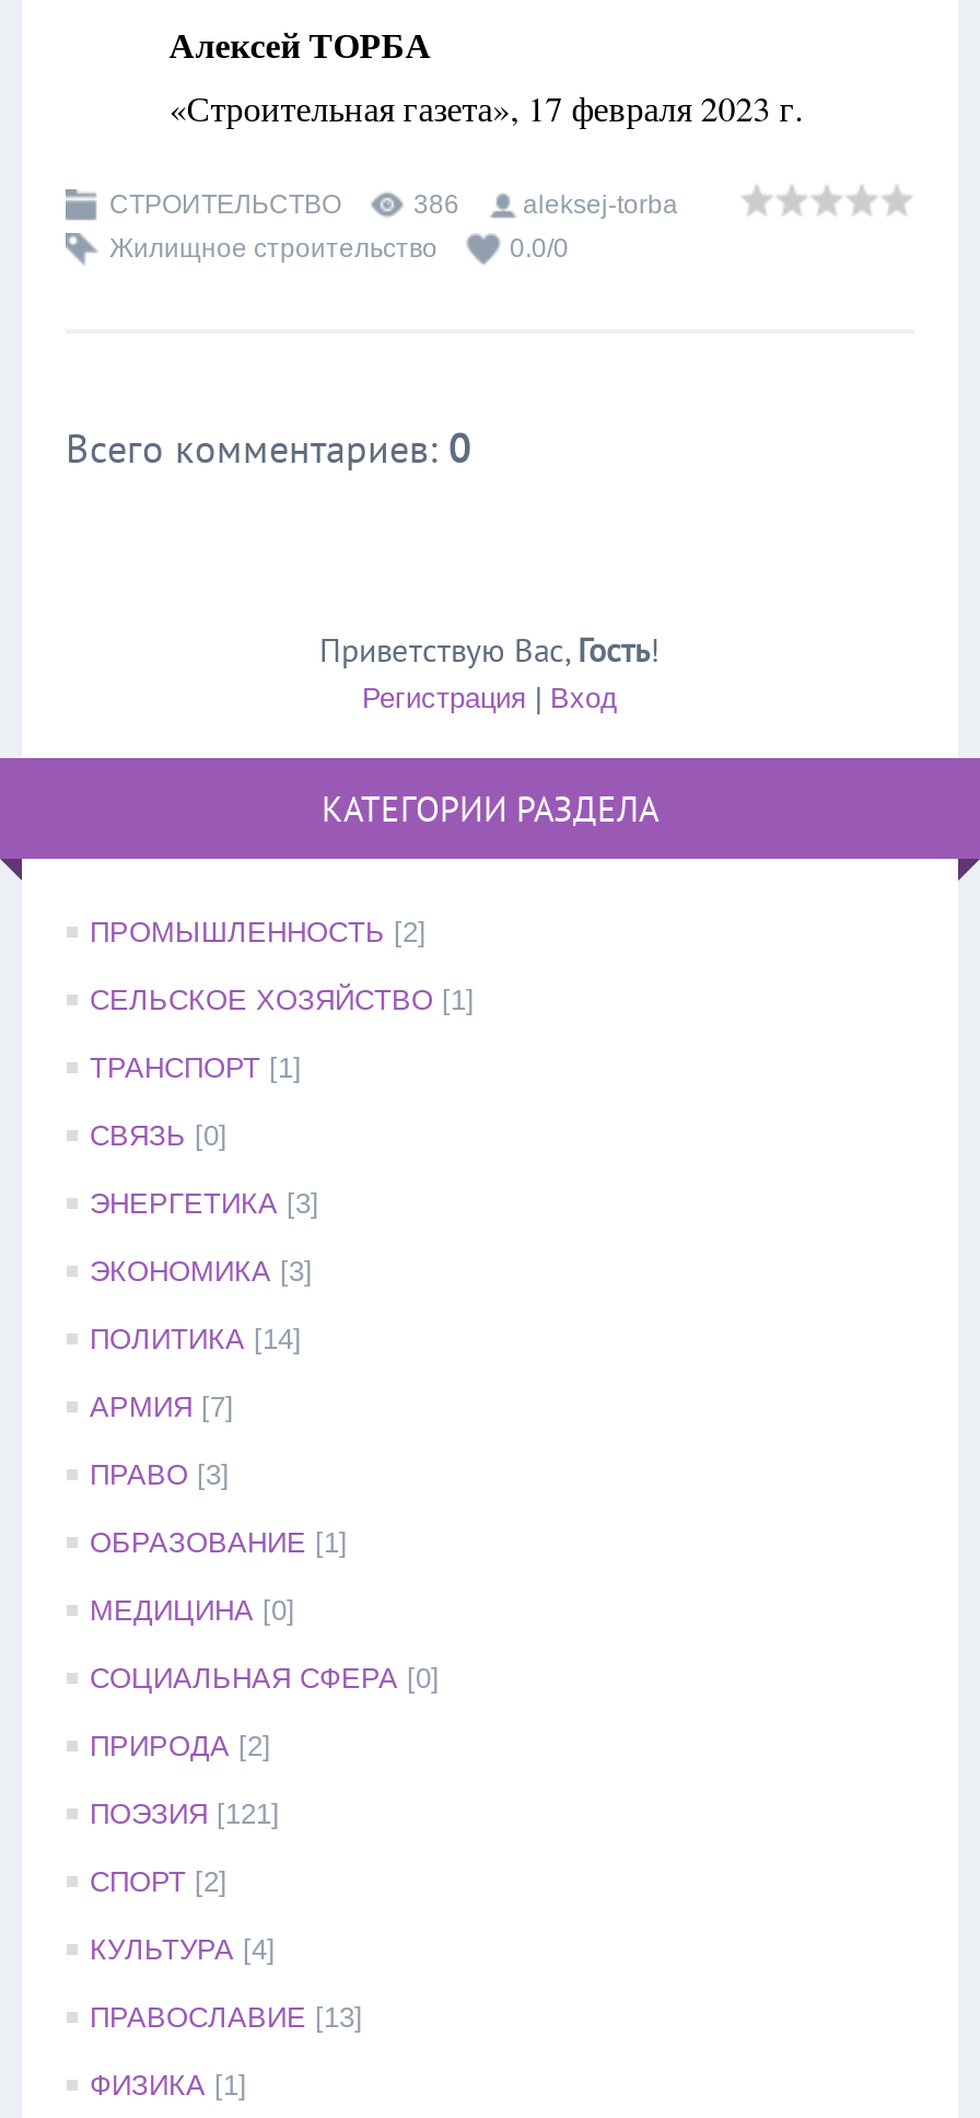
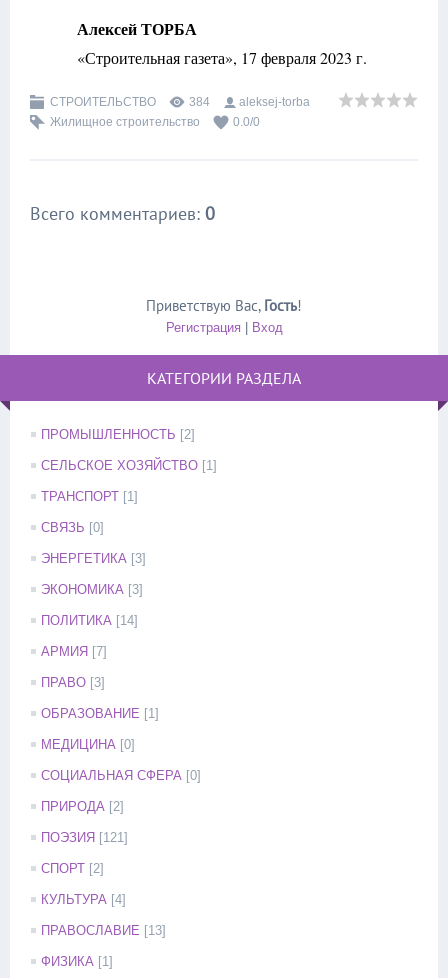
- 386
+ 384
